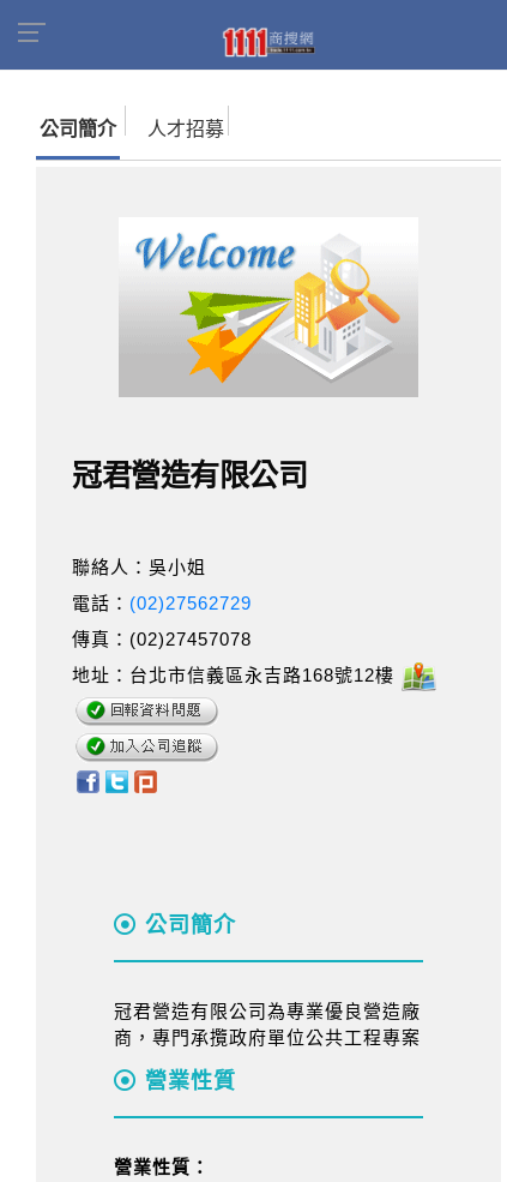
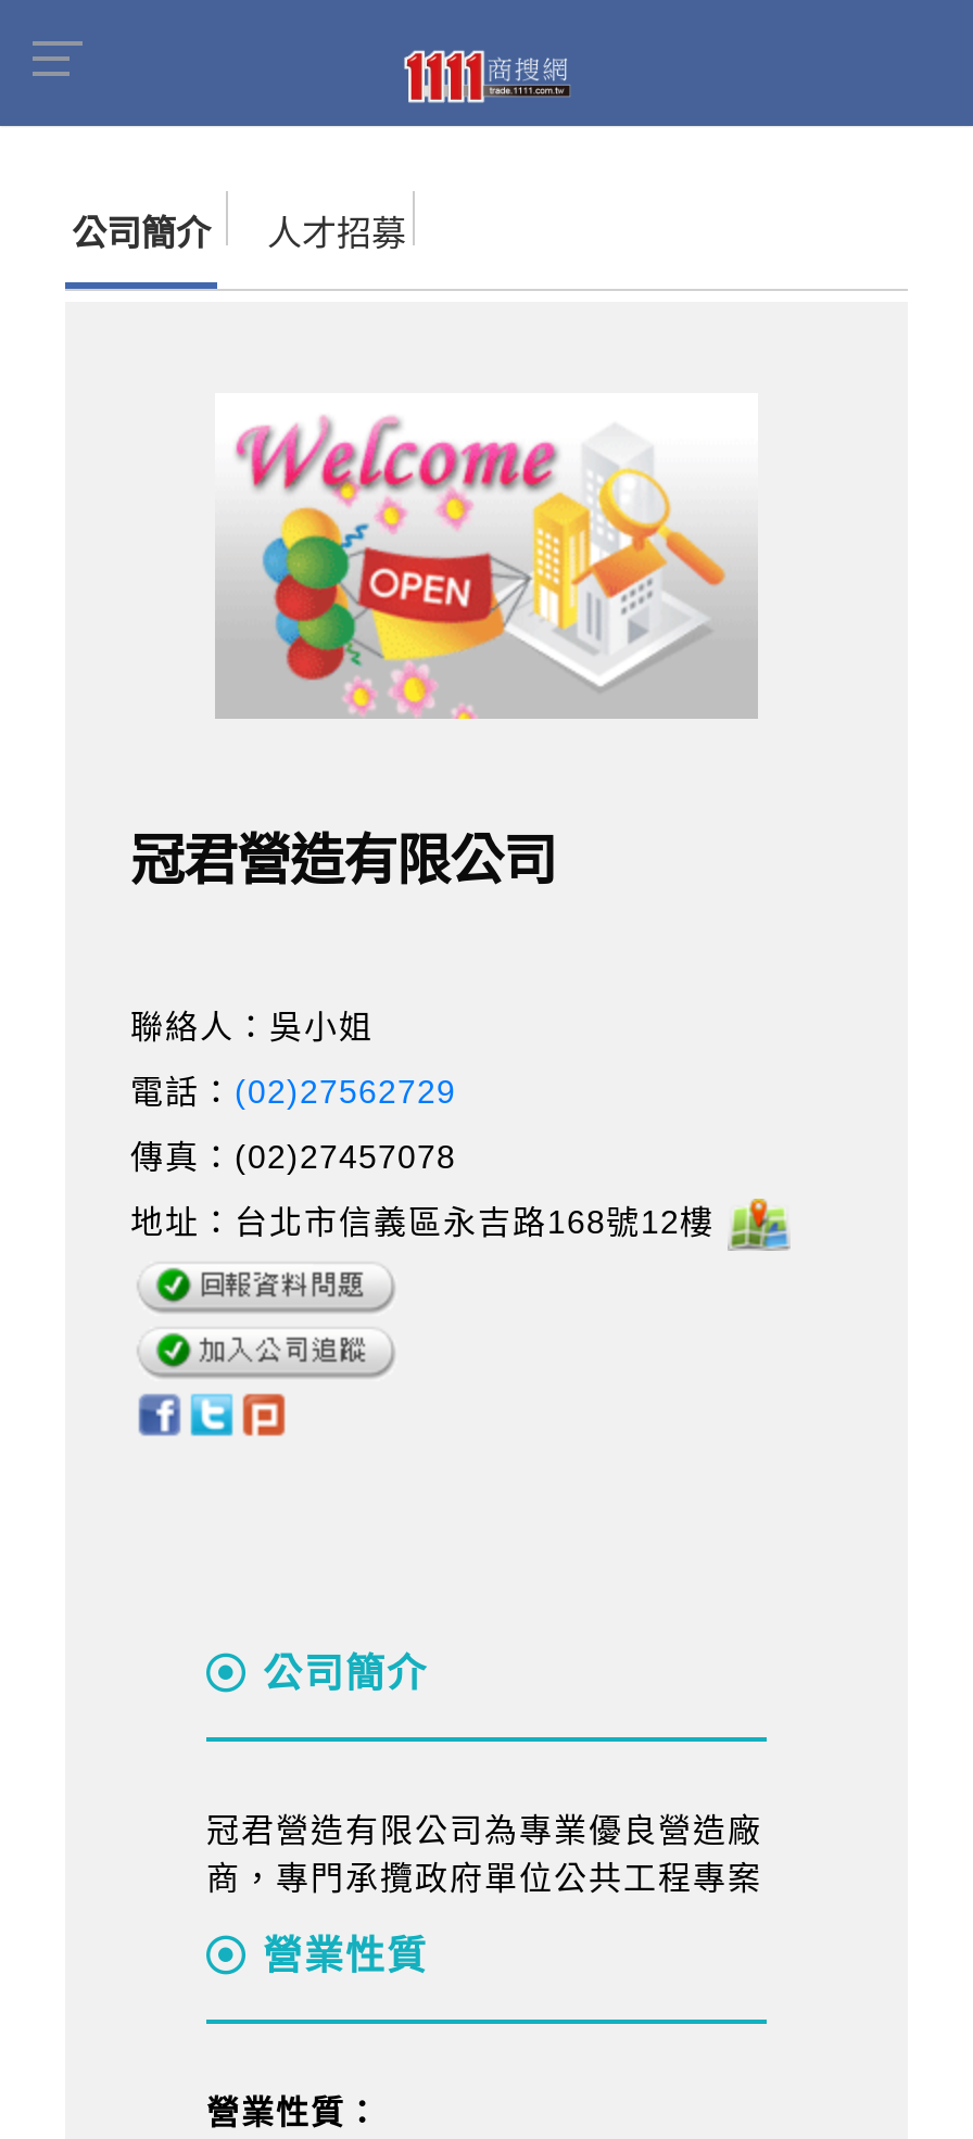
- [image]
+ [image]
